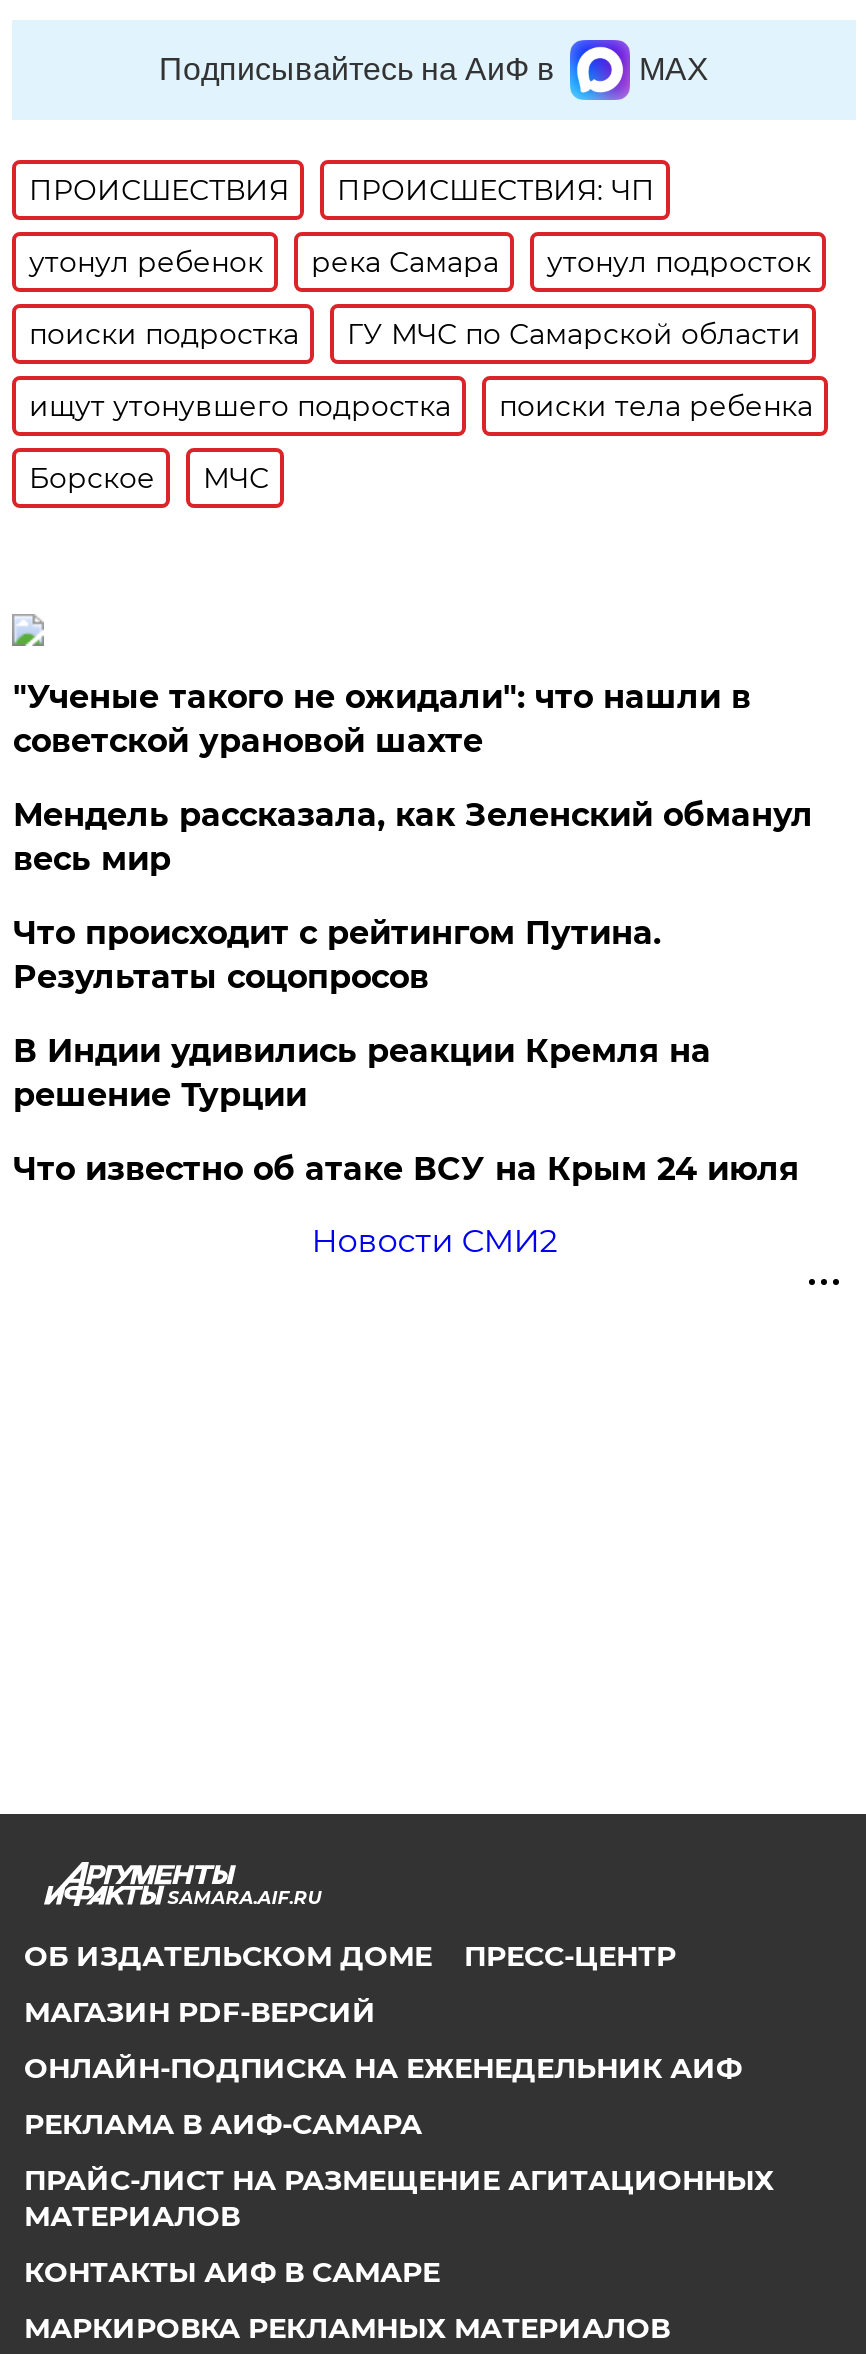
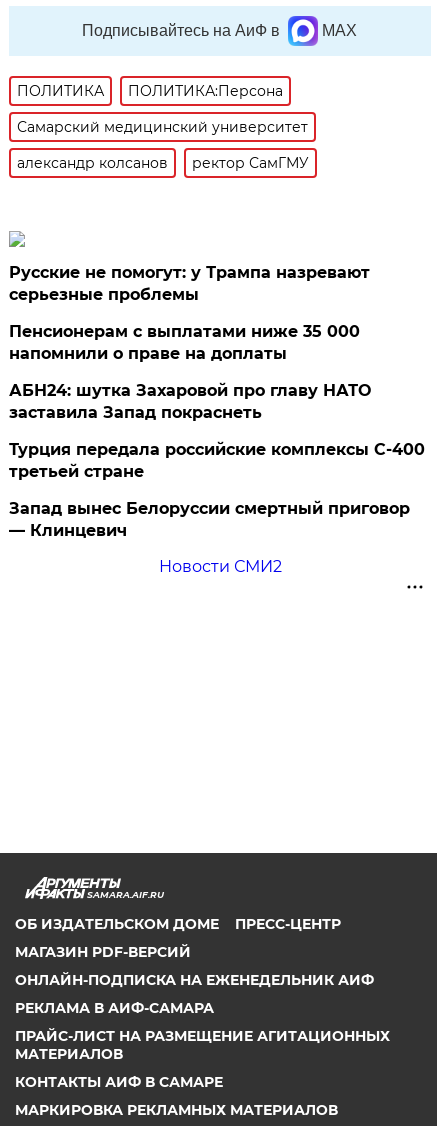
- ПРОИСШЕСТВИЯ
- ПРОИСШЕСТВИЯ: ЧП
- утонул ребенок
- река Самара
- утонул подросток
- поиски подростка
- ГУ МЧС по Самарской области
- ищут утонувшего подростка
- поиски тела ребенка
- Борское
- МЧС
+ ПОЛИТИКА
+ ПОЛИТИКА:Персона
+ Самарский медицинский университет
+ александр колсанов
+ ректор СамГМУ

- "Ученые такого не ожидали": что нашли в
- советской урановой шахте
- Мендель рассказала, как Зеленский обманул
- весь мир
- Что происходит с рейтингом Путина.
- Результаты соцопросов
- В Индии удивились реакции Кремля на
- решение Турции
- Что известно об атаке ВСУ на Крым 24 июля
+ Русские не помогут: у Трампа назревают
+ серьезные проблемы
+ Пенсионерам с выплатами ниже 35 000
+ напомнили о праве на доплаты
+ АБН24: шутка Захаровой про главу НАТО
+ заставила Запад покраснеть
+ Турция передала российские комплексы С-400
+ третьей стране
+ Запад вынес Белоруссии смертный приговор
+ — Клинцевич
